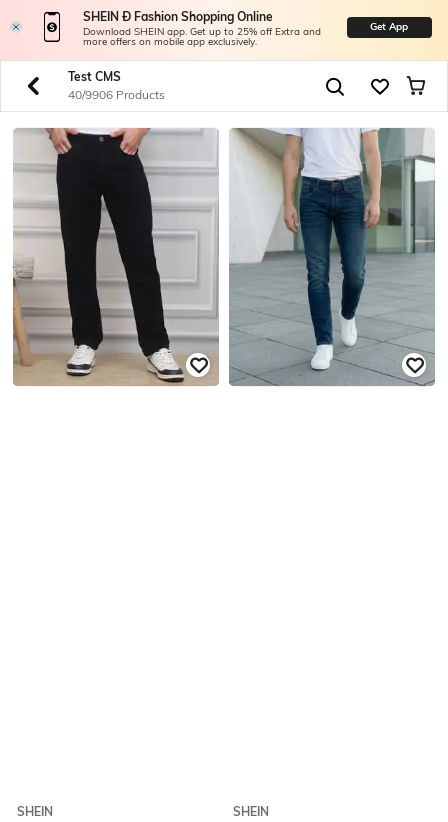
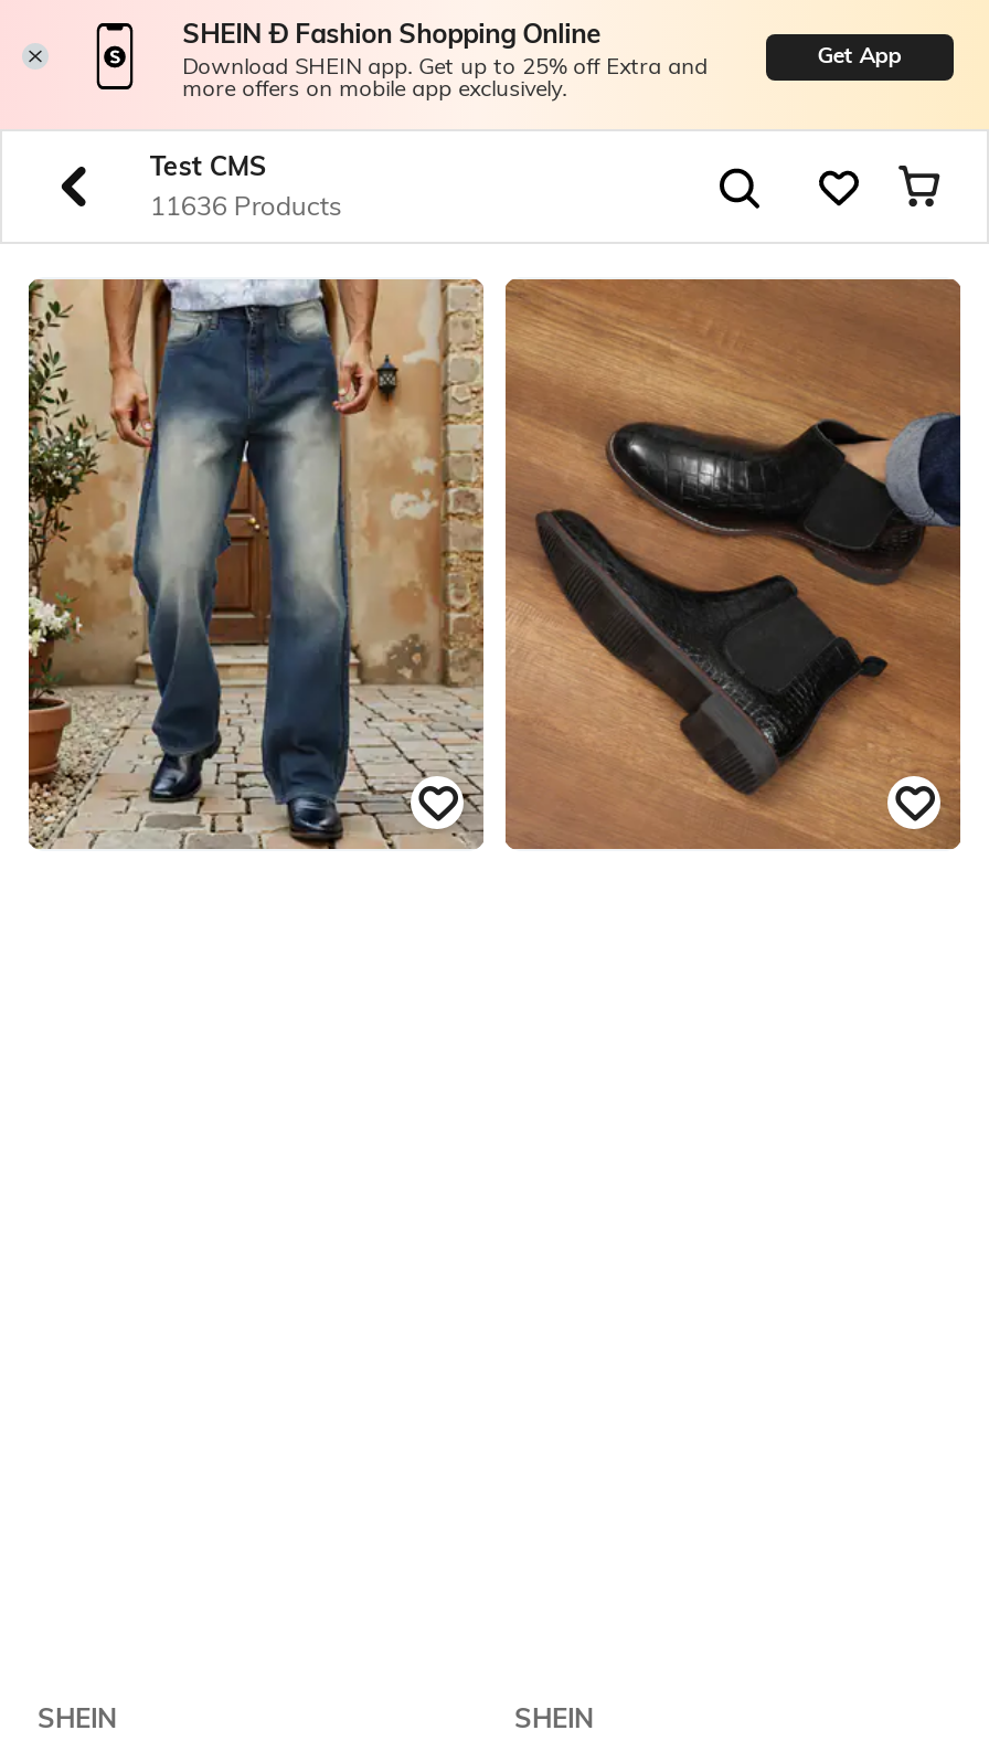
- 40/9906 Products
+ 11636 Products

- [image]
+ [image]

- [image]
+ [image]
